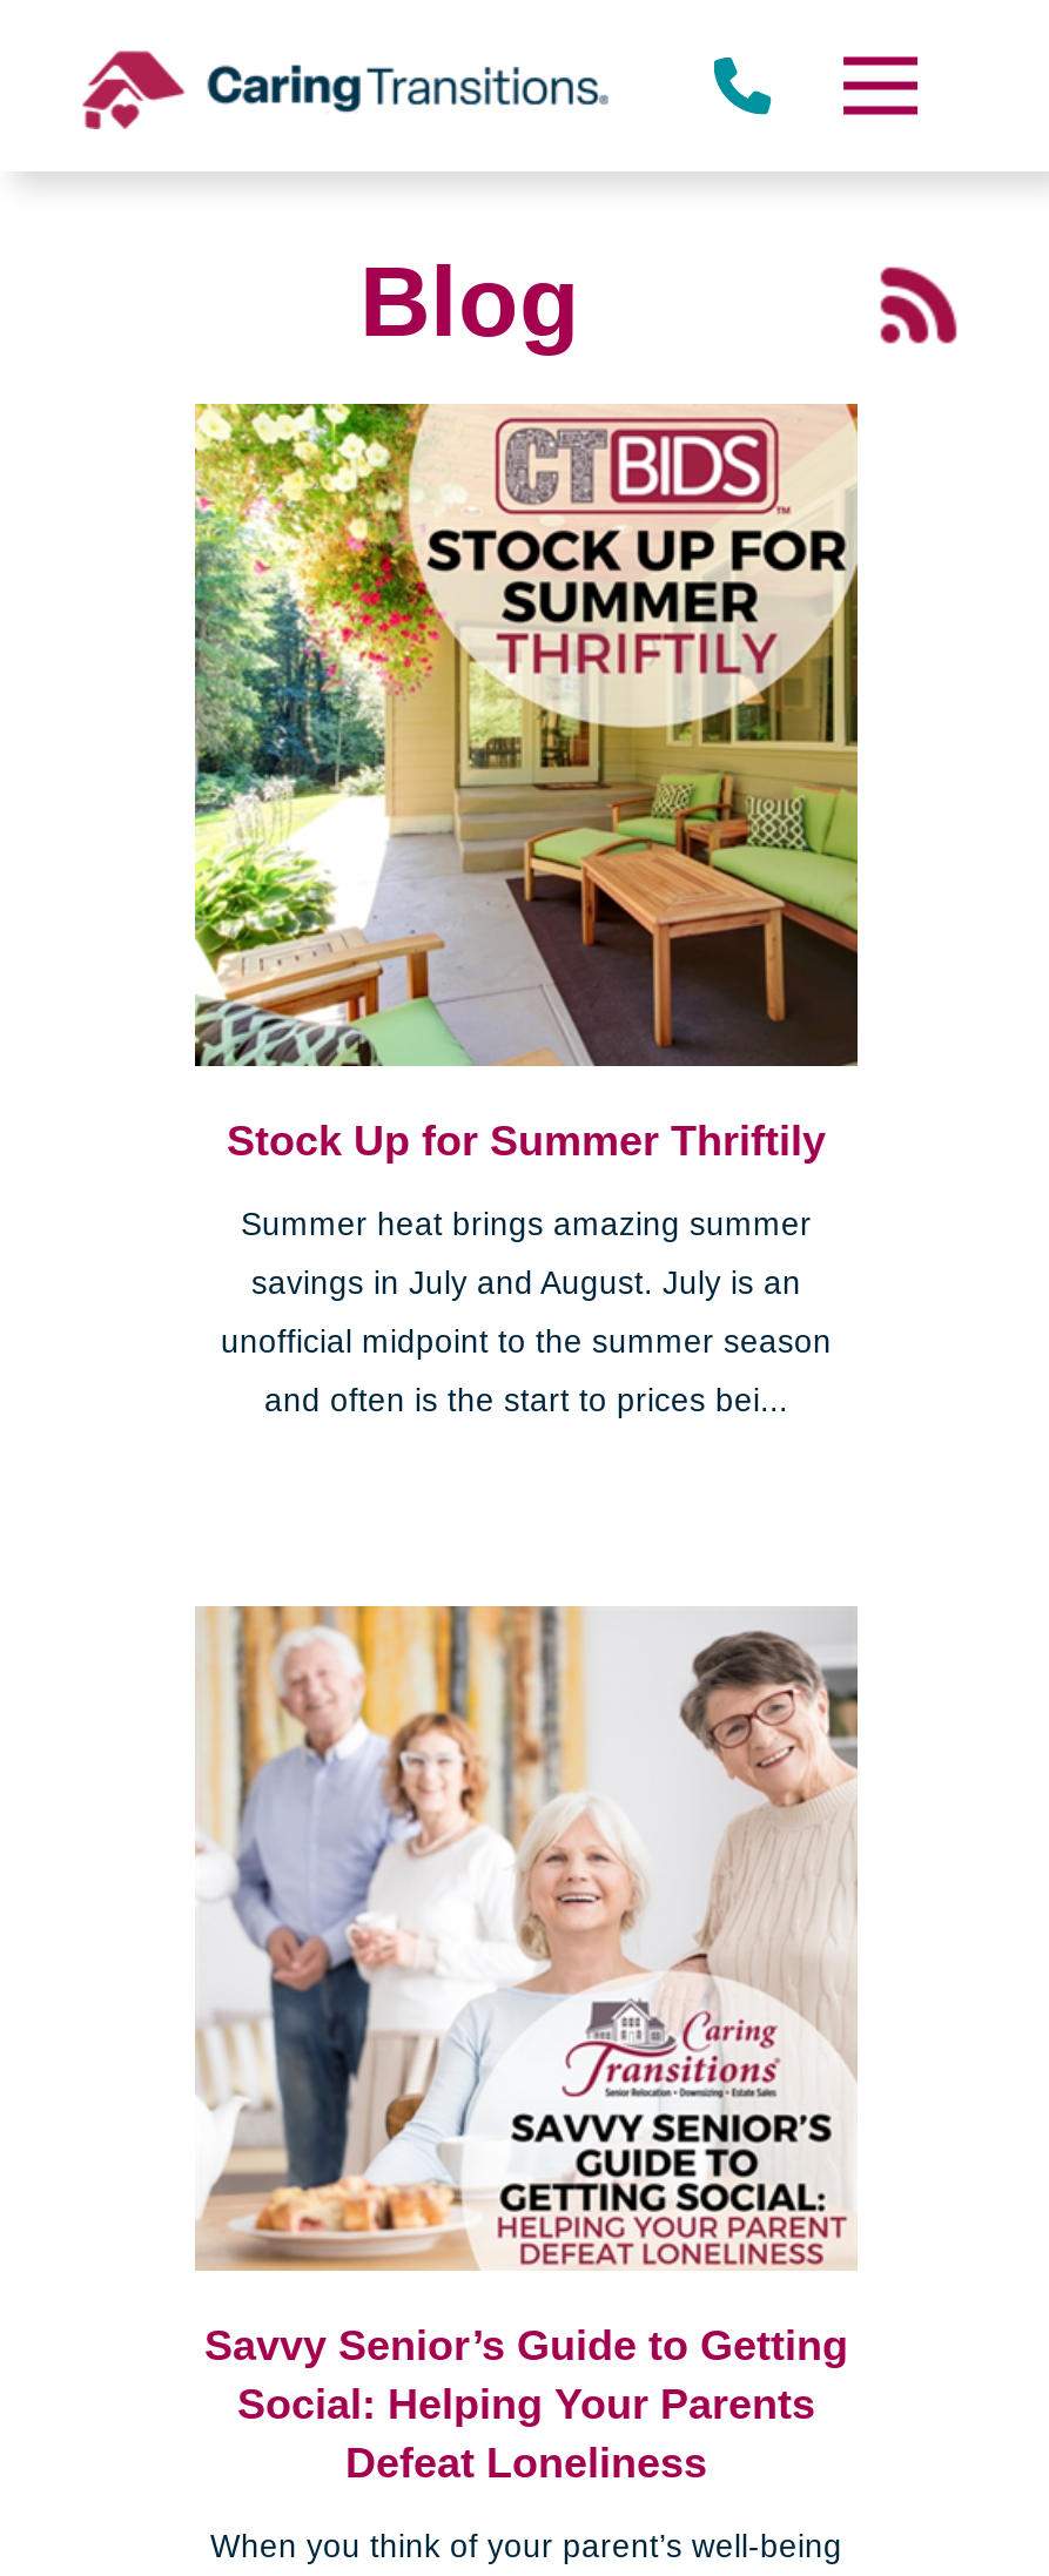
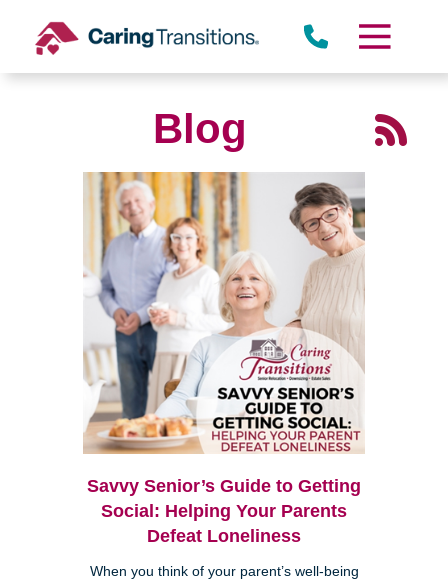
- [image]
- Stock Up for Summer Thriftily
- Summer heat brings amazing summer
- savings in July and August. July is an
- unofficial midpoint to the summer season
- and often is the start to prices bei...
